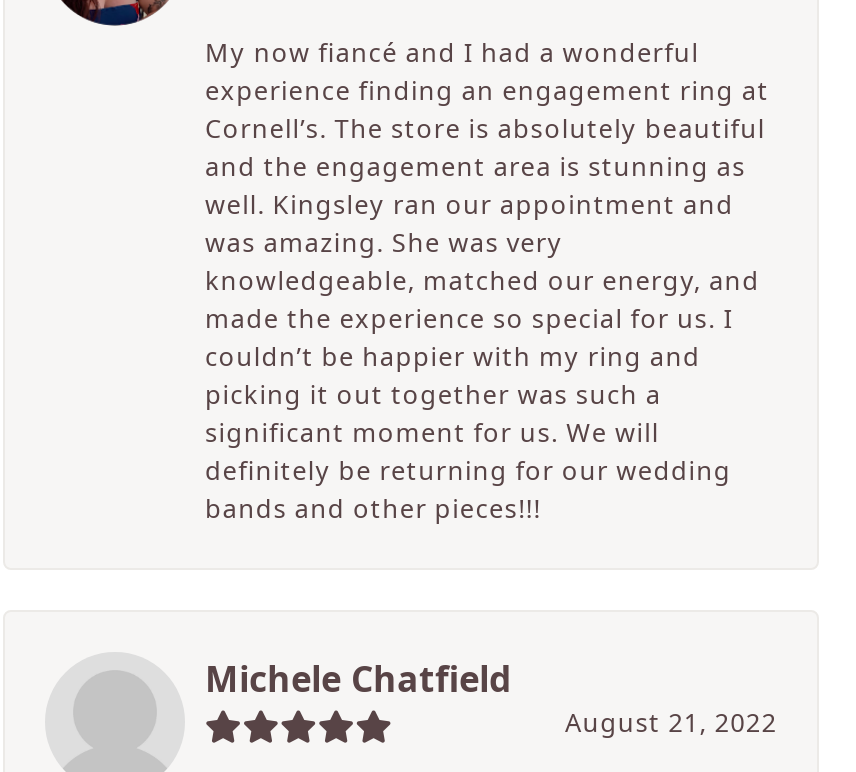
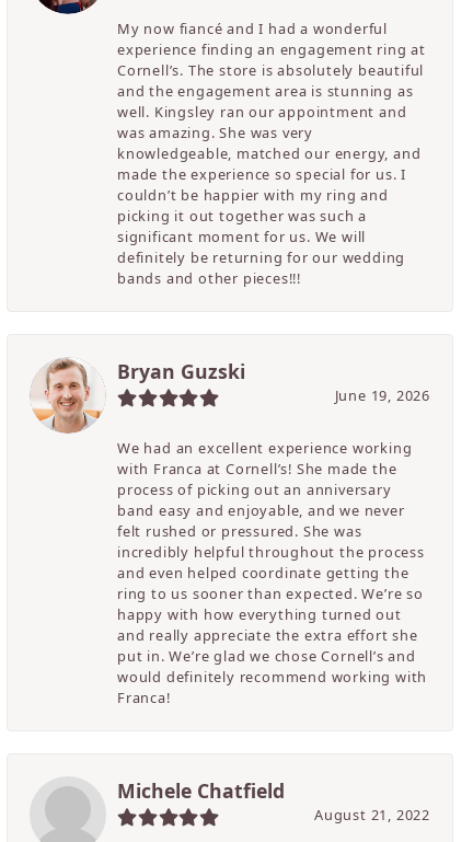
+ [image]
+ Bryan Guzski
+ June 19, 2026
+ We had an excellent experience working
+ with Franca at Cornell’s! She made the
+ process of picking out an anniversary
+ band easy and enjoyable, and we never
+ felt rushed or pressured. She was
+ incredibly helpful throughout the process
+ and even helped coordinate getting the
+ ring to us sooner than expected. We’re so
+ happy with how everything turned out
+ and really appreciate the extra effort she
+ put in. We’re glad we chose Cornell’s and
+ would definitely recommend working with
+ Franca!
